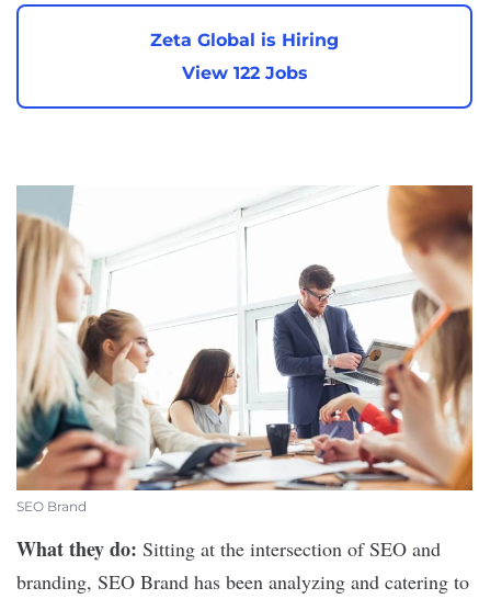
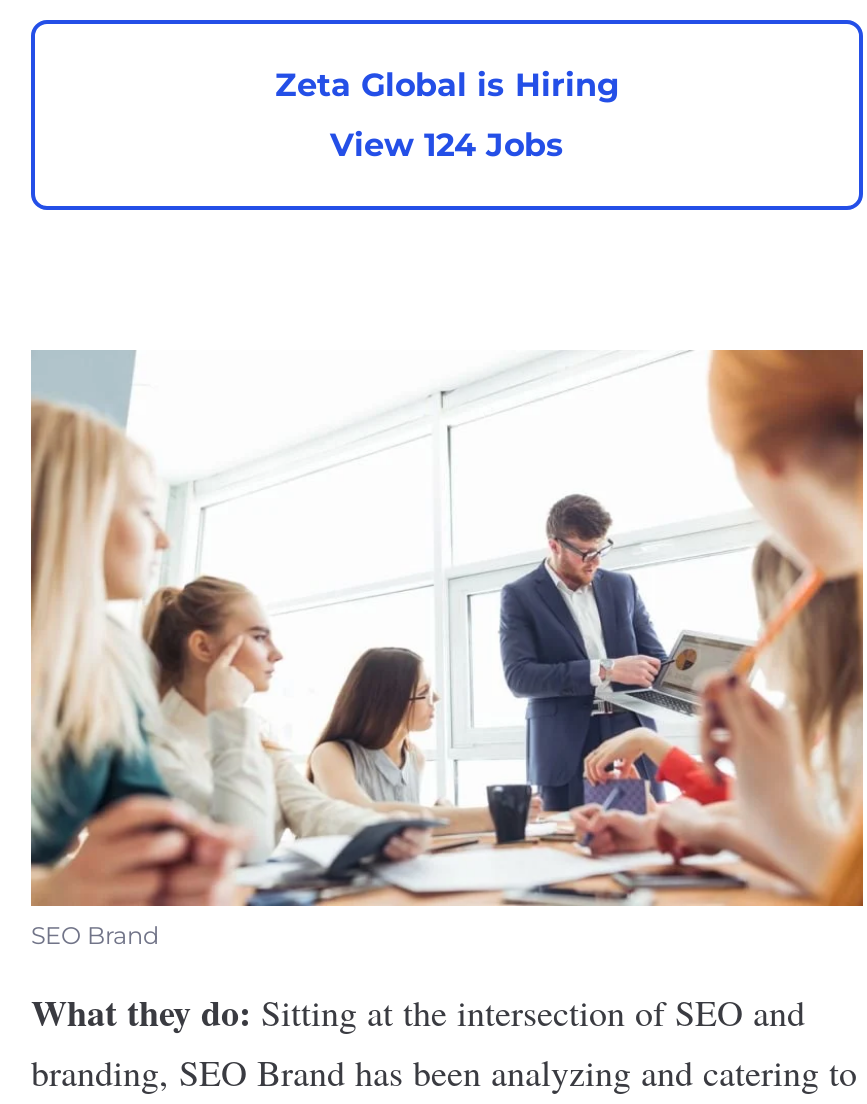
- View 122 Jobs
+ View 124 Jobs
